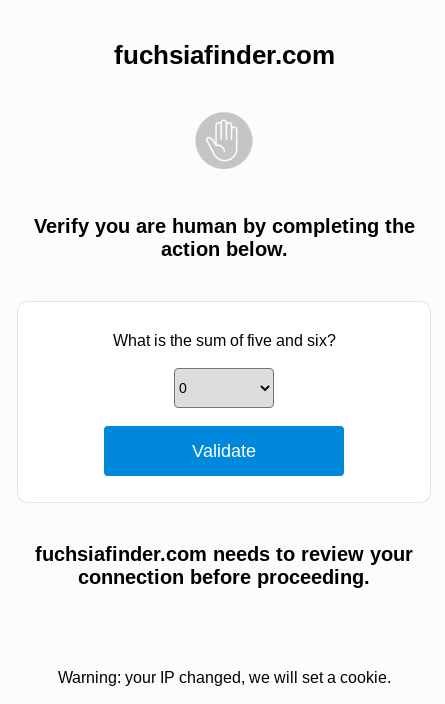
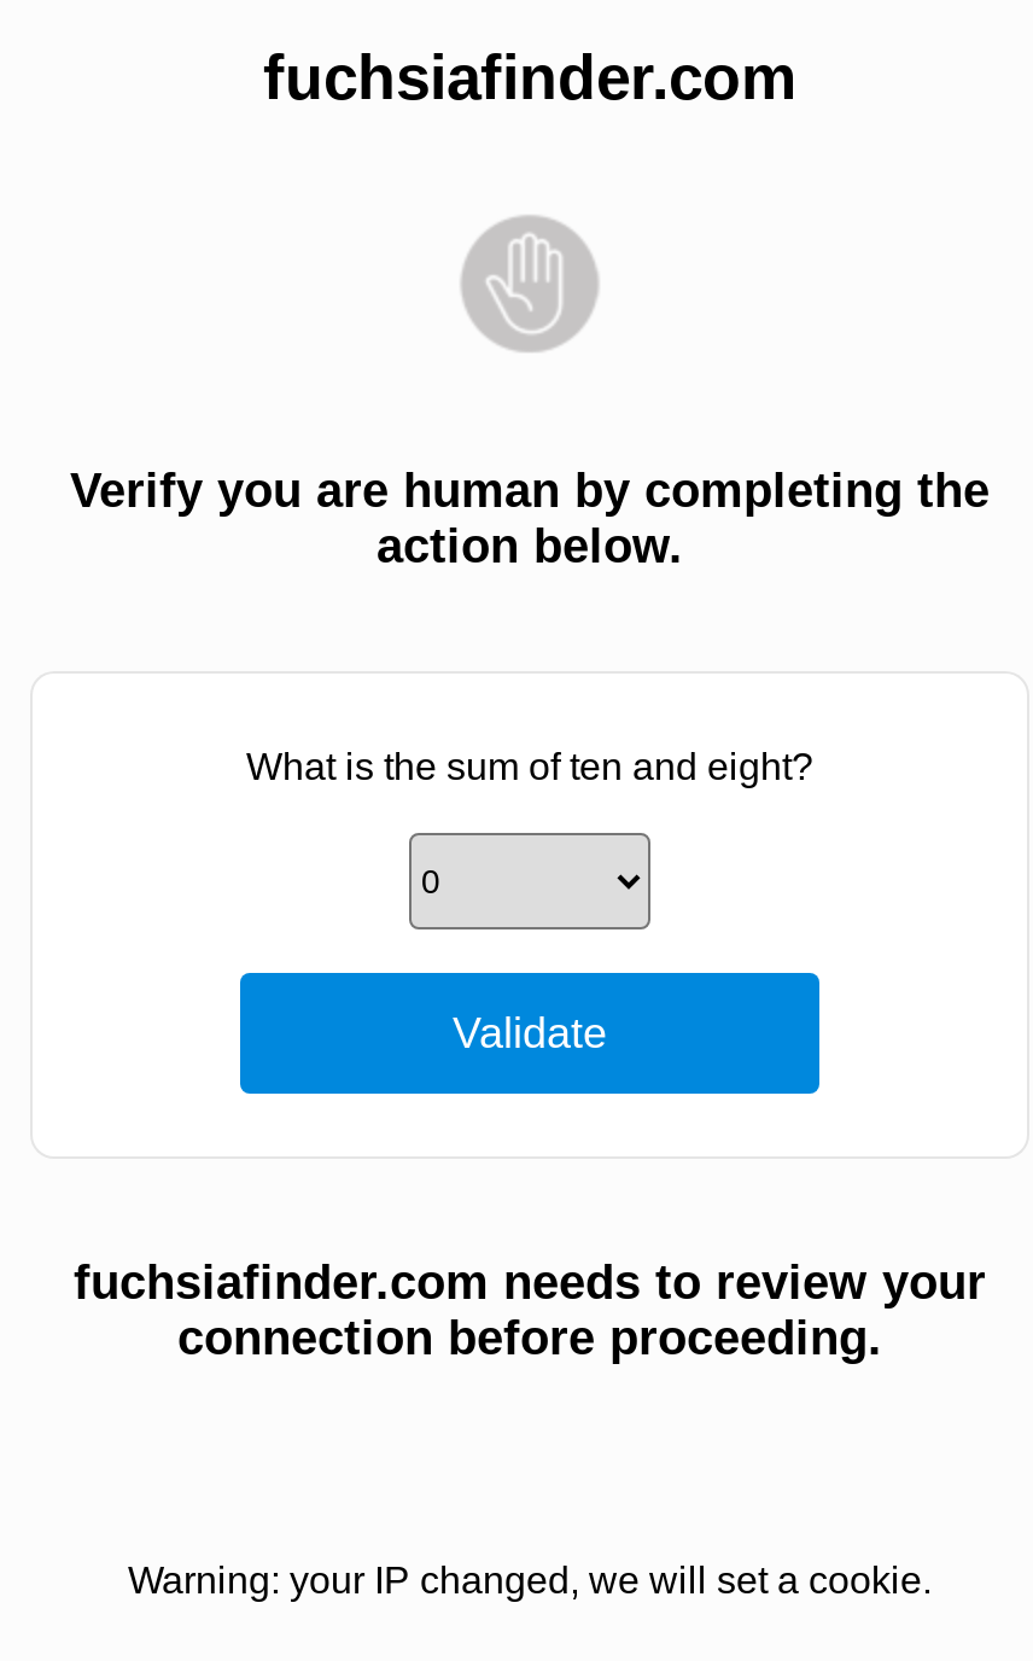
- What is the sum of five and six?
+ What is the sum of ten and eight?
